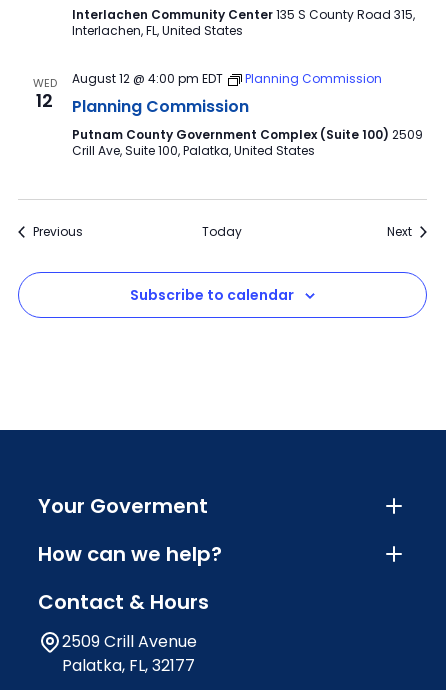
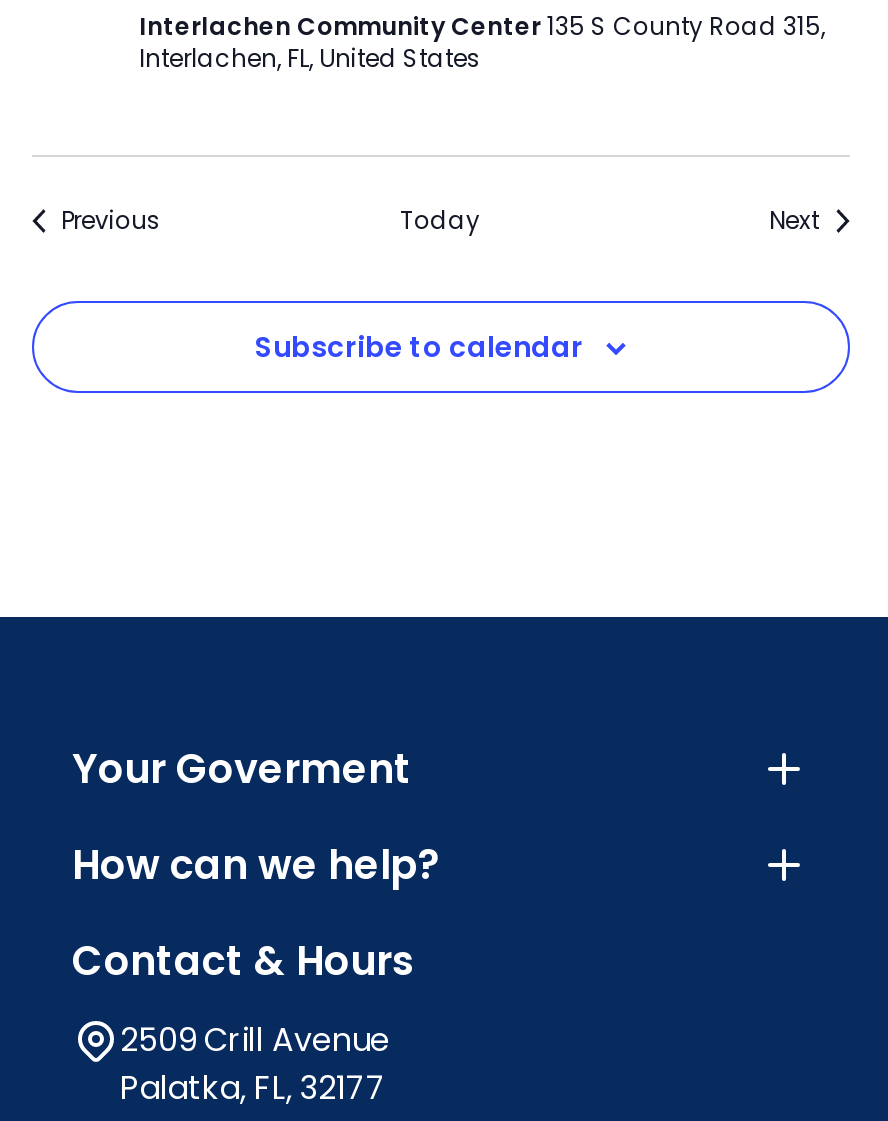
- WED
- 12

- August 12 @ 4:00 pm EDT
- Planning Commission
- Planning Commission
- Putnam County Government Complex (Suite 100) 2509
- Crill Ave, Suite 100, Palatka, United States
